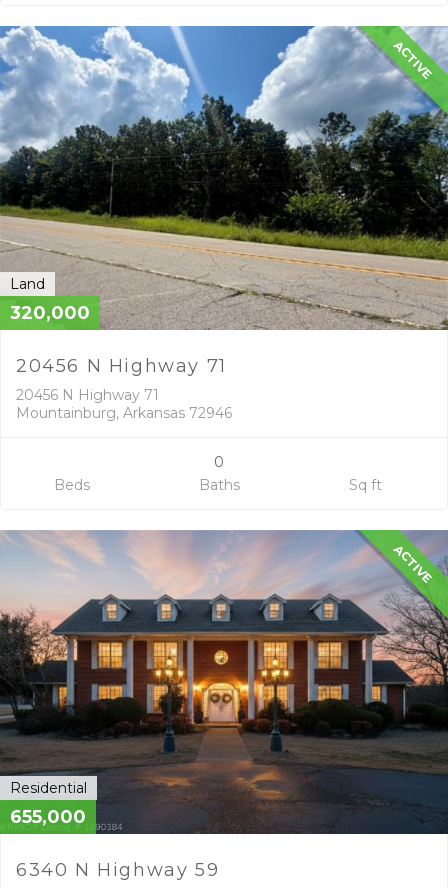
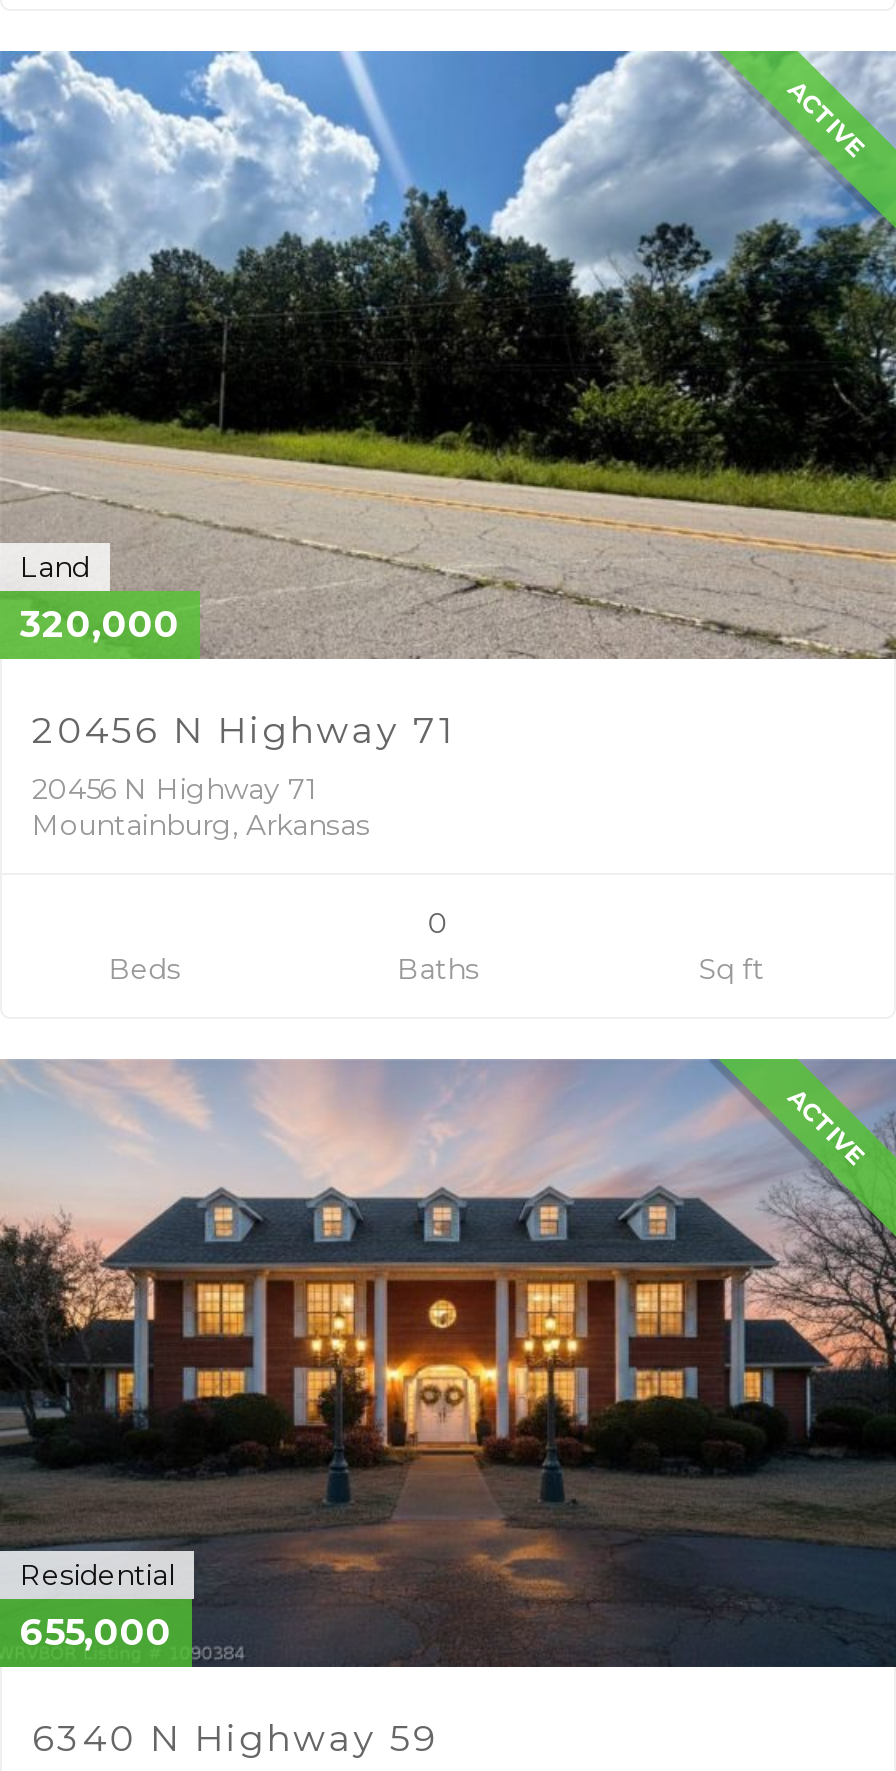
- Mountainburg, Arkansas 72946
+ Mountainburg, Arkansas
